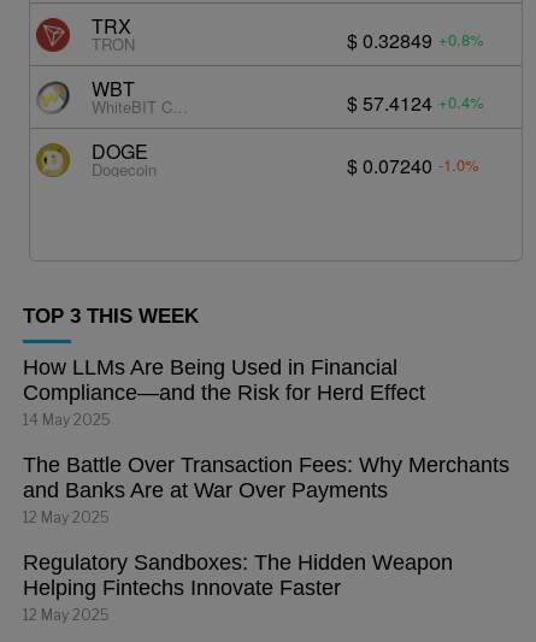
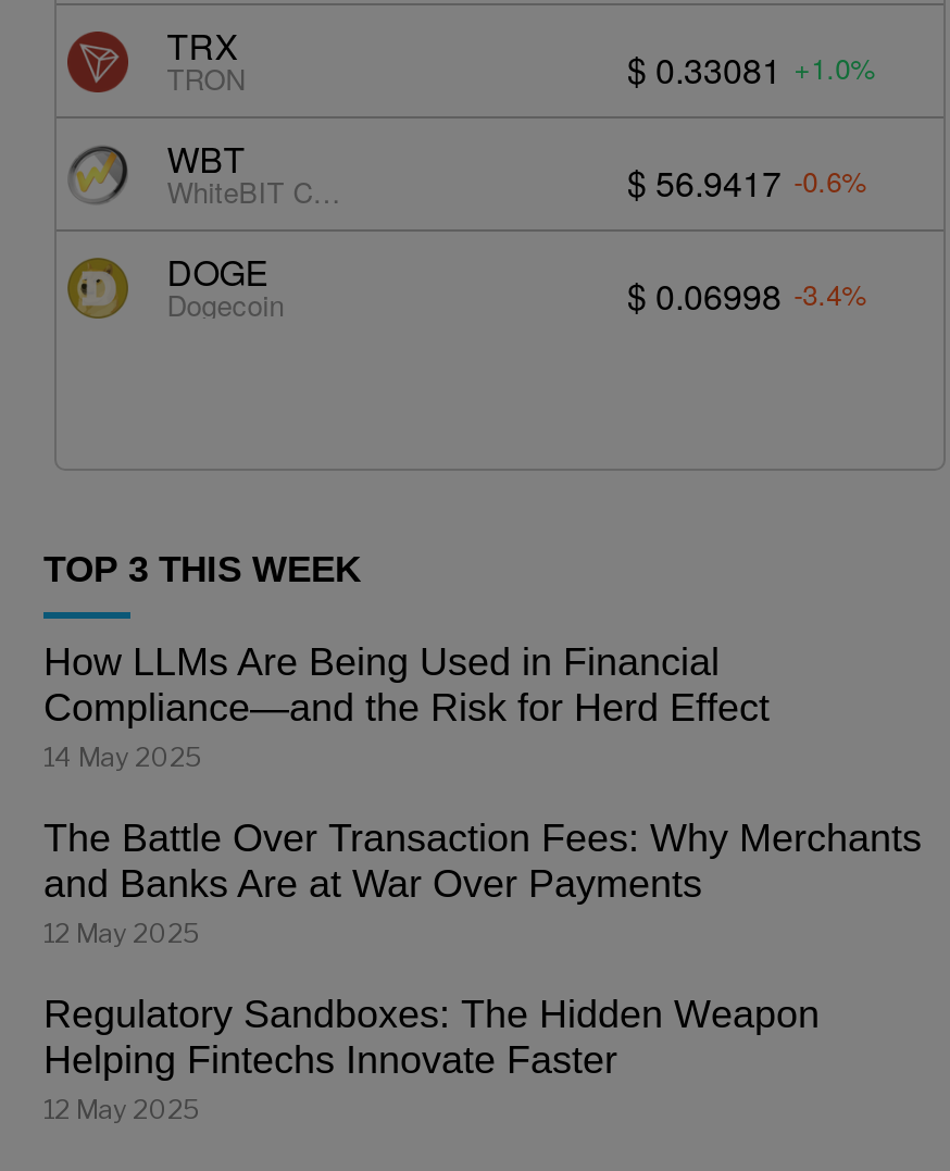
- $ 0.32849 +0.8%
+ $ 0.33081 +1.0%

- $ 57.4124 +0.4%
+ $ 56.9417 -0.6%

- $ 0.07240 -1.0%
+ $ 0.06998 -3.4%
